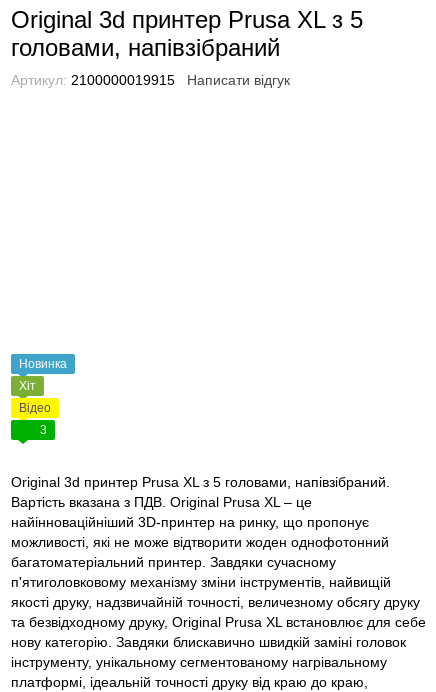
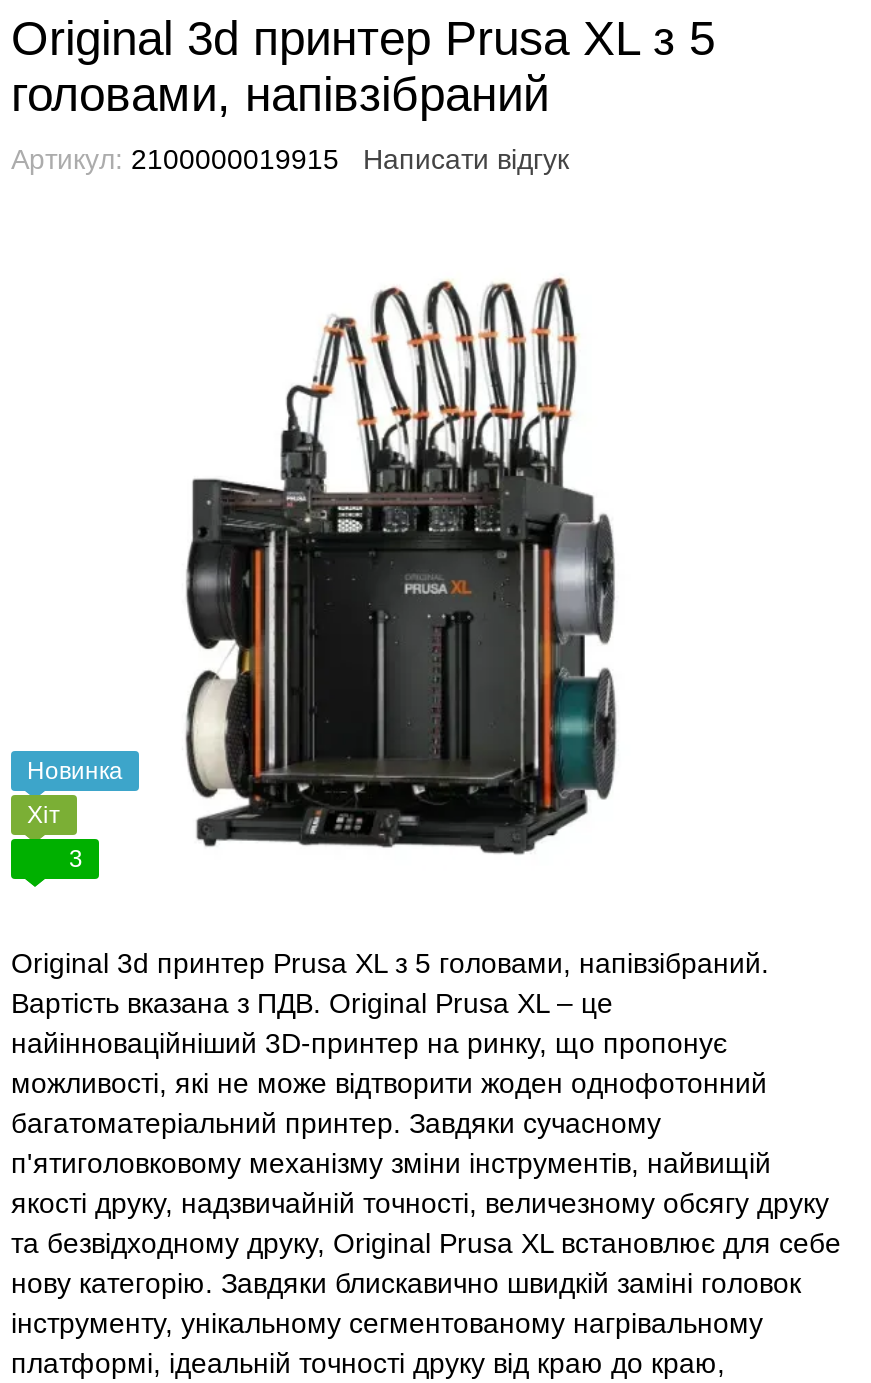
+ [image]

moved down: Новинка | Хіт

- Відео
